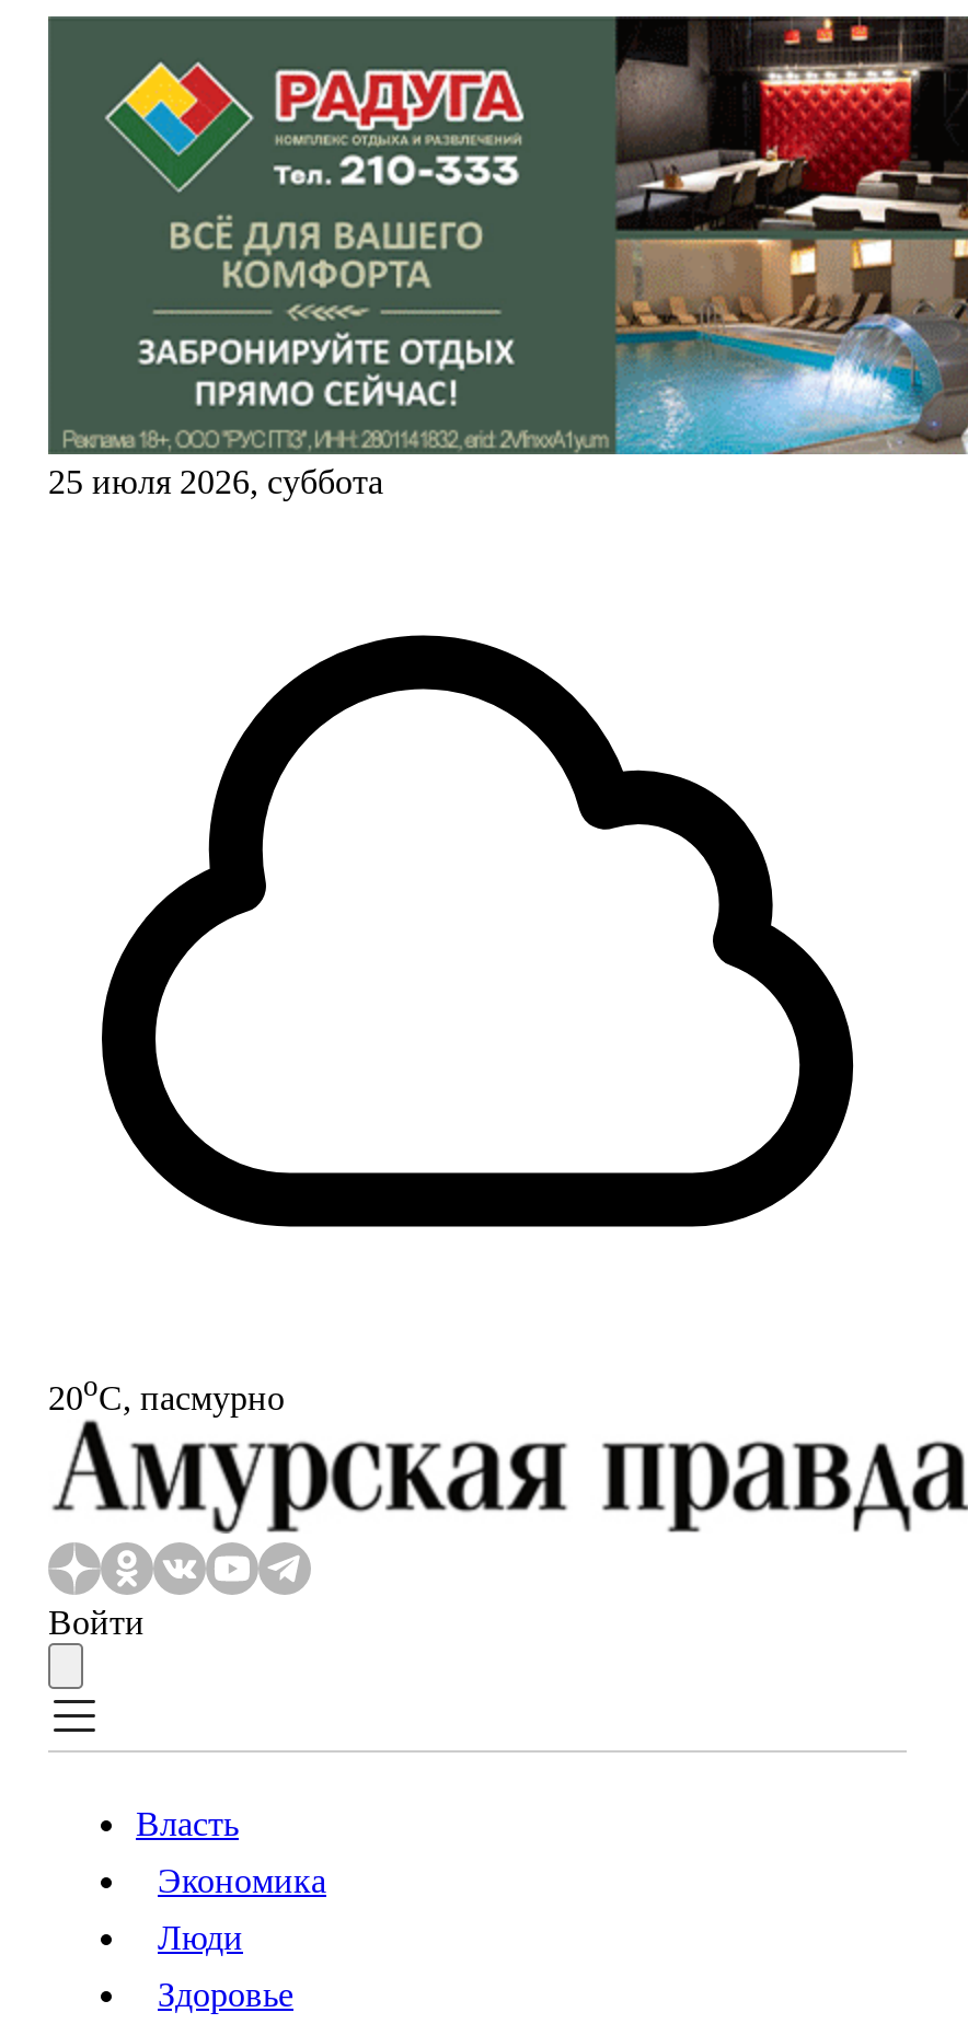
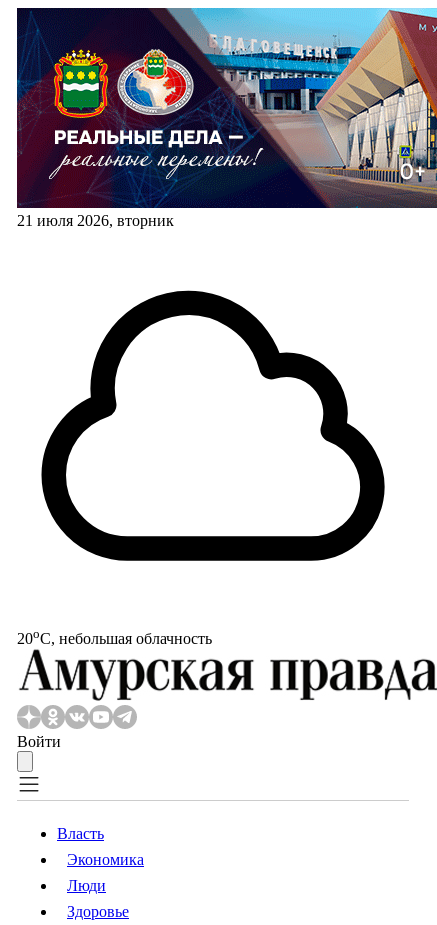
- [image]
- 25 июля 2026, суббота
+ [image]
+ 21 июля 2026, вторник

- 20oС, пасмурно
+ 20oС, небольшая облачность
